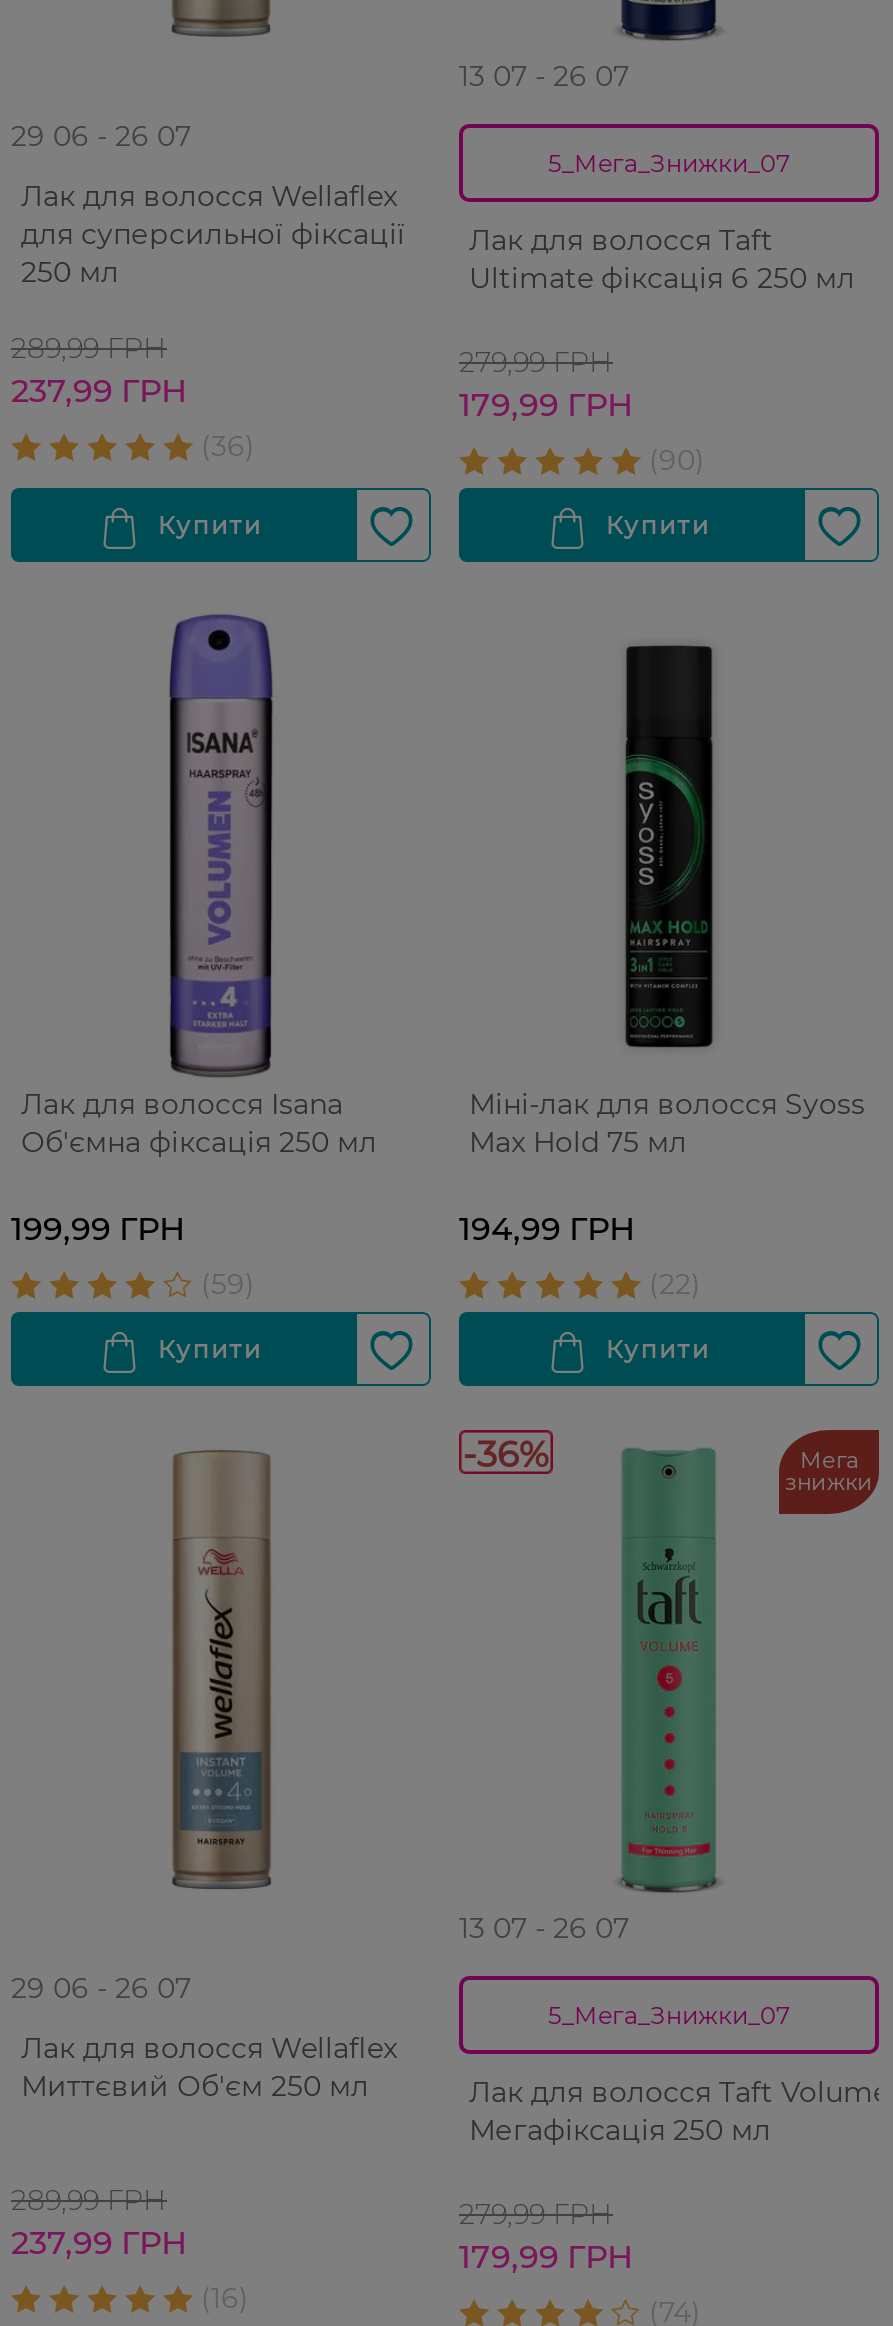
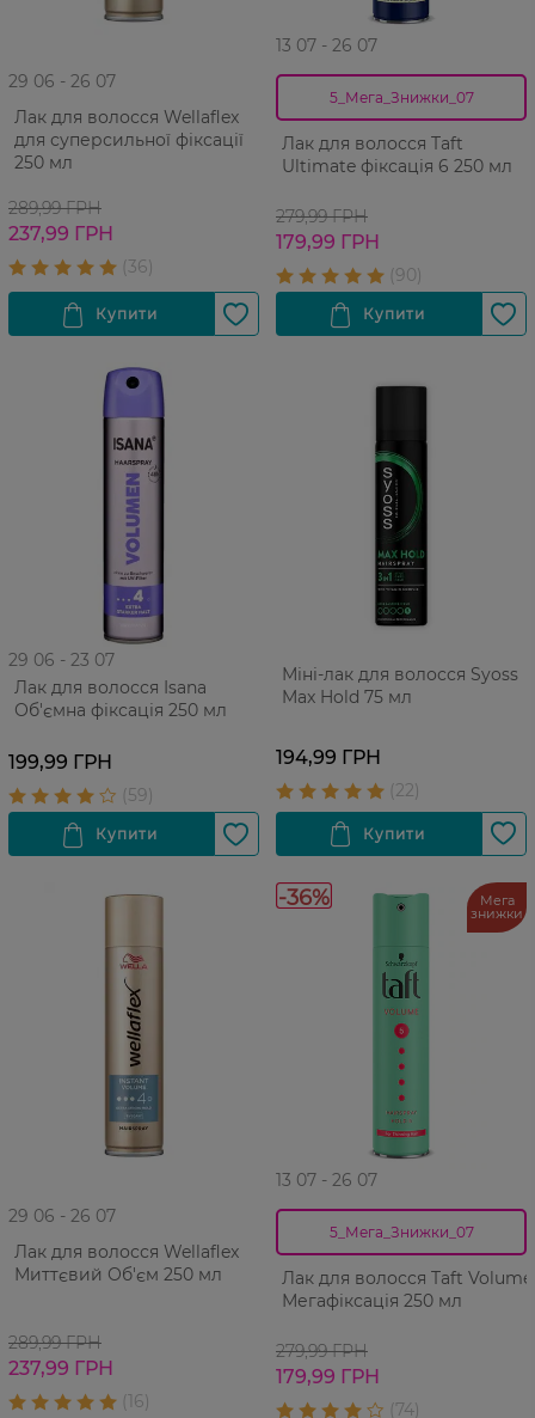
+ 29 06 - 23 07
